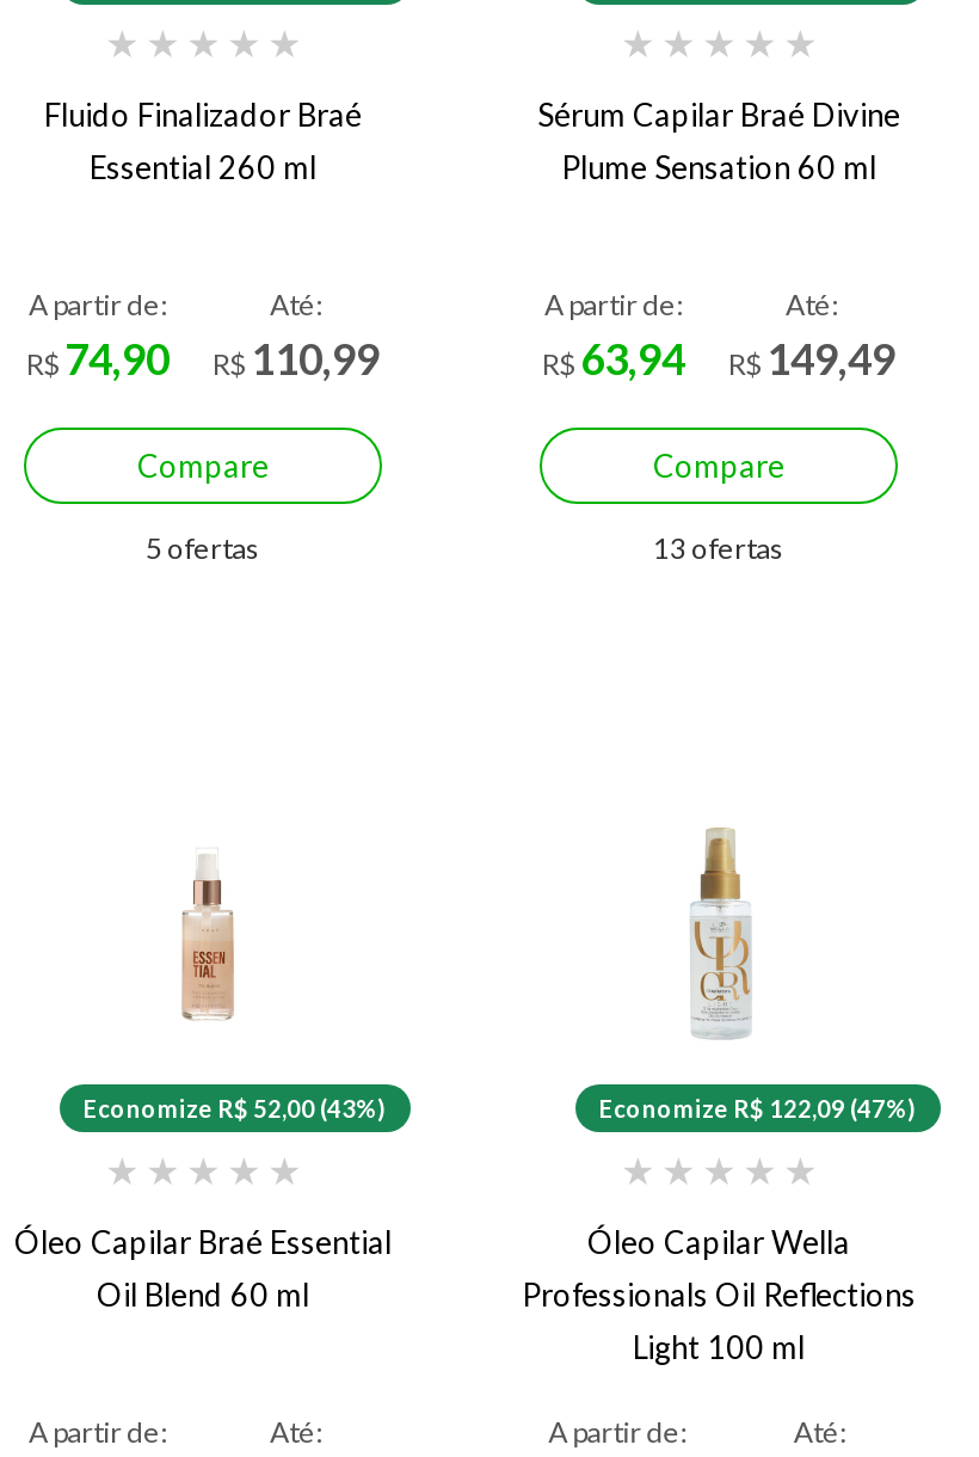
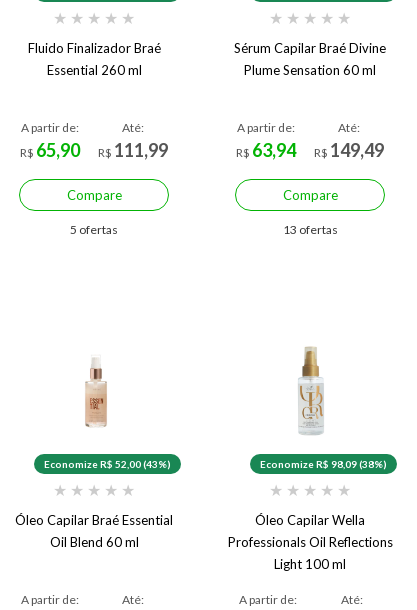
- R$74,90
+ R$65,90

- R$110,99
+ R$111,99

- Economize R$ 122,09 (47%)
+ Economize R$ 98,09 (38%)
